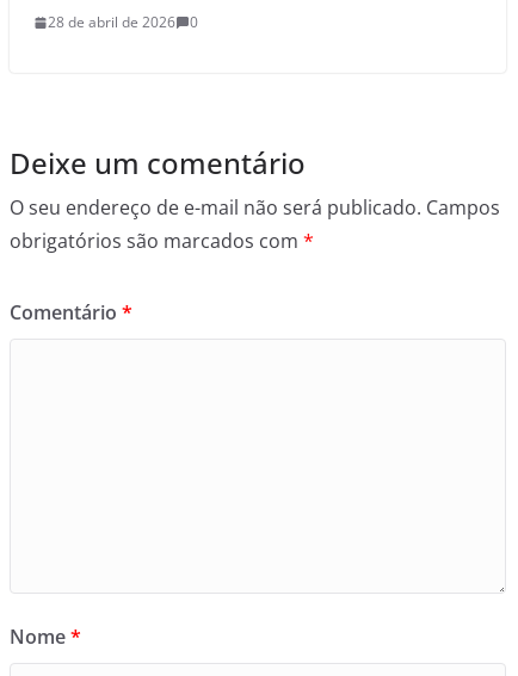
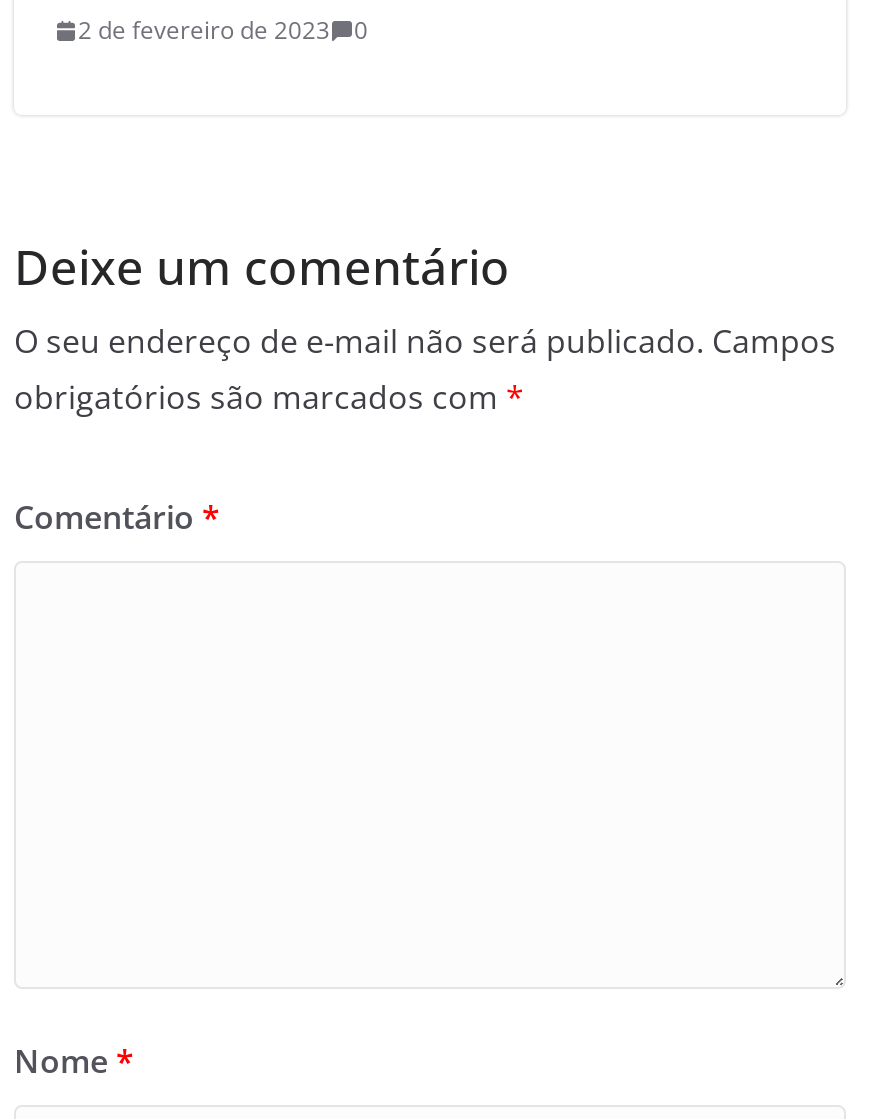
- 28 de abril de 2026
+ 2 de fevereiro de 2023
